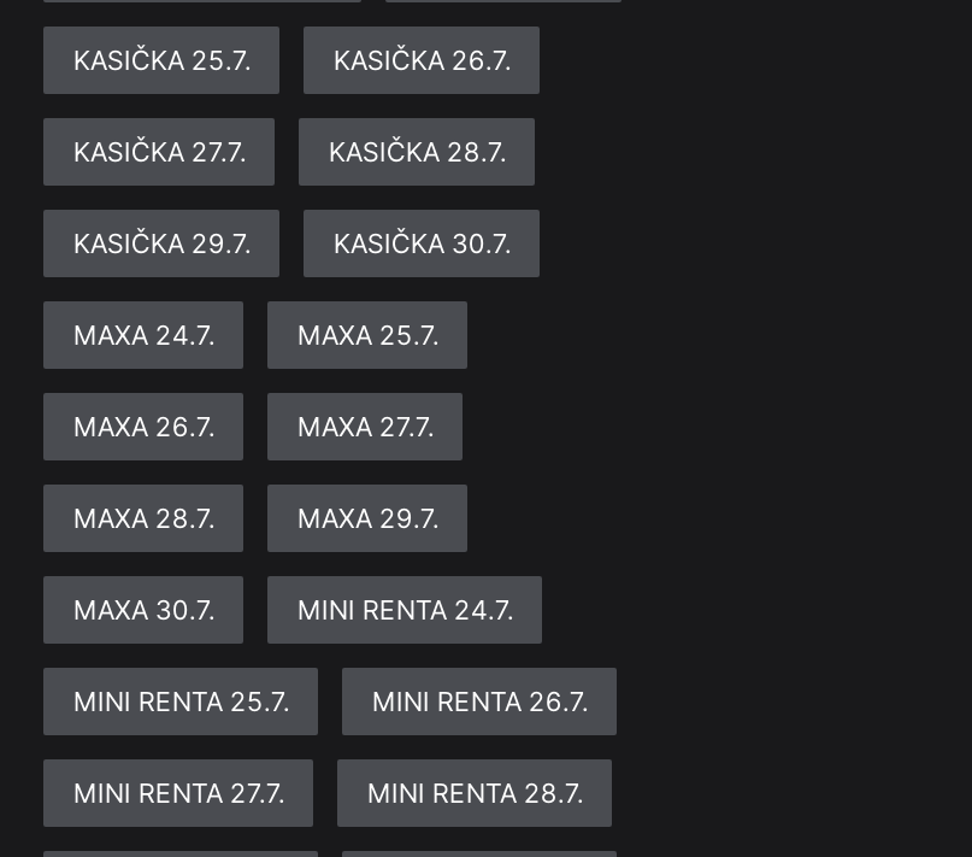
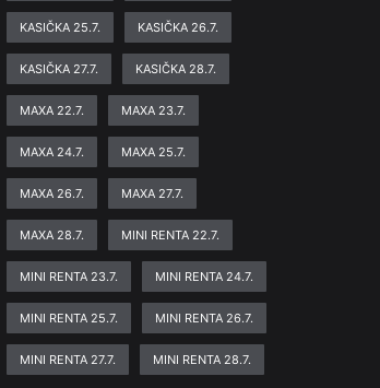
- KASIČKA 29.7.
- KASIČKA 30.7.
+ MAXA 22.7.
+ MAXA 23.7.

- MAXA 29.7.
+ MINI RENTA 22.7.

- MAXA 30.7.
+ MINI RENTA 23.7.
